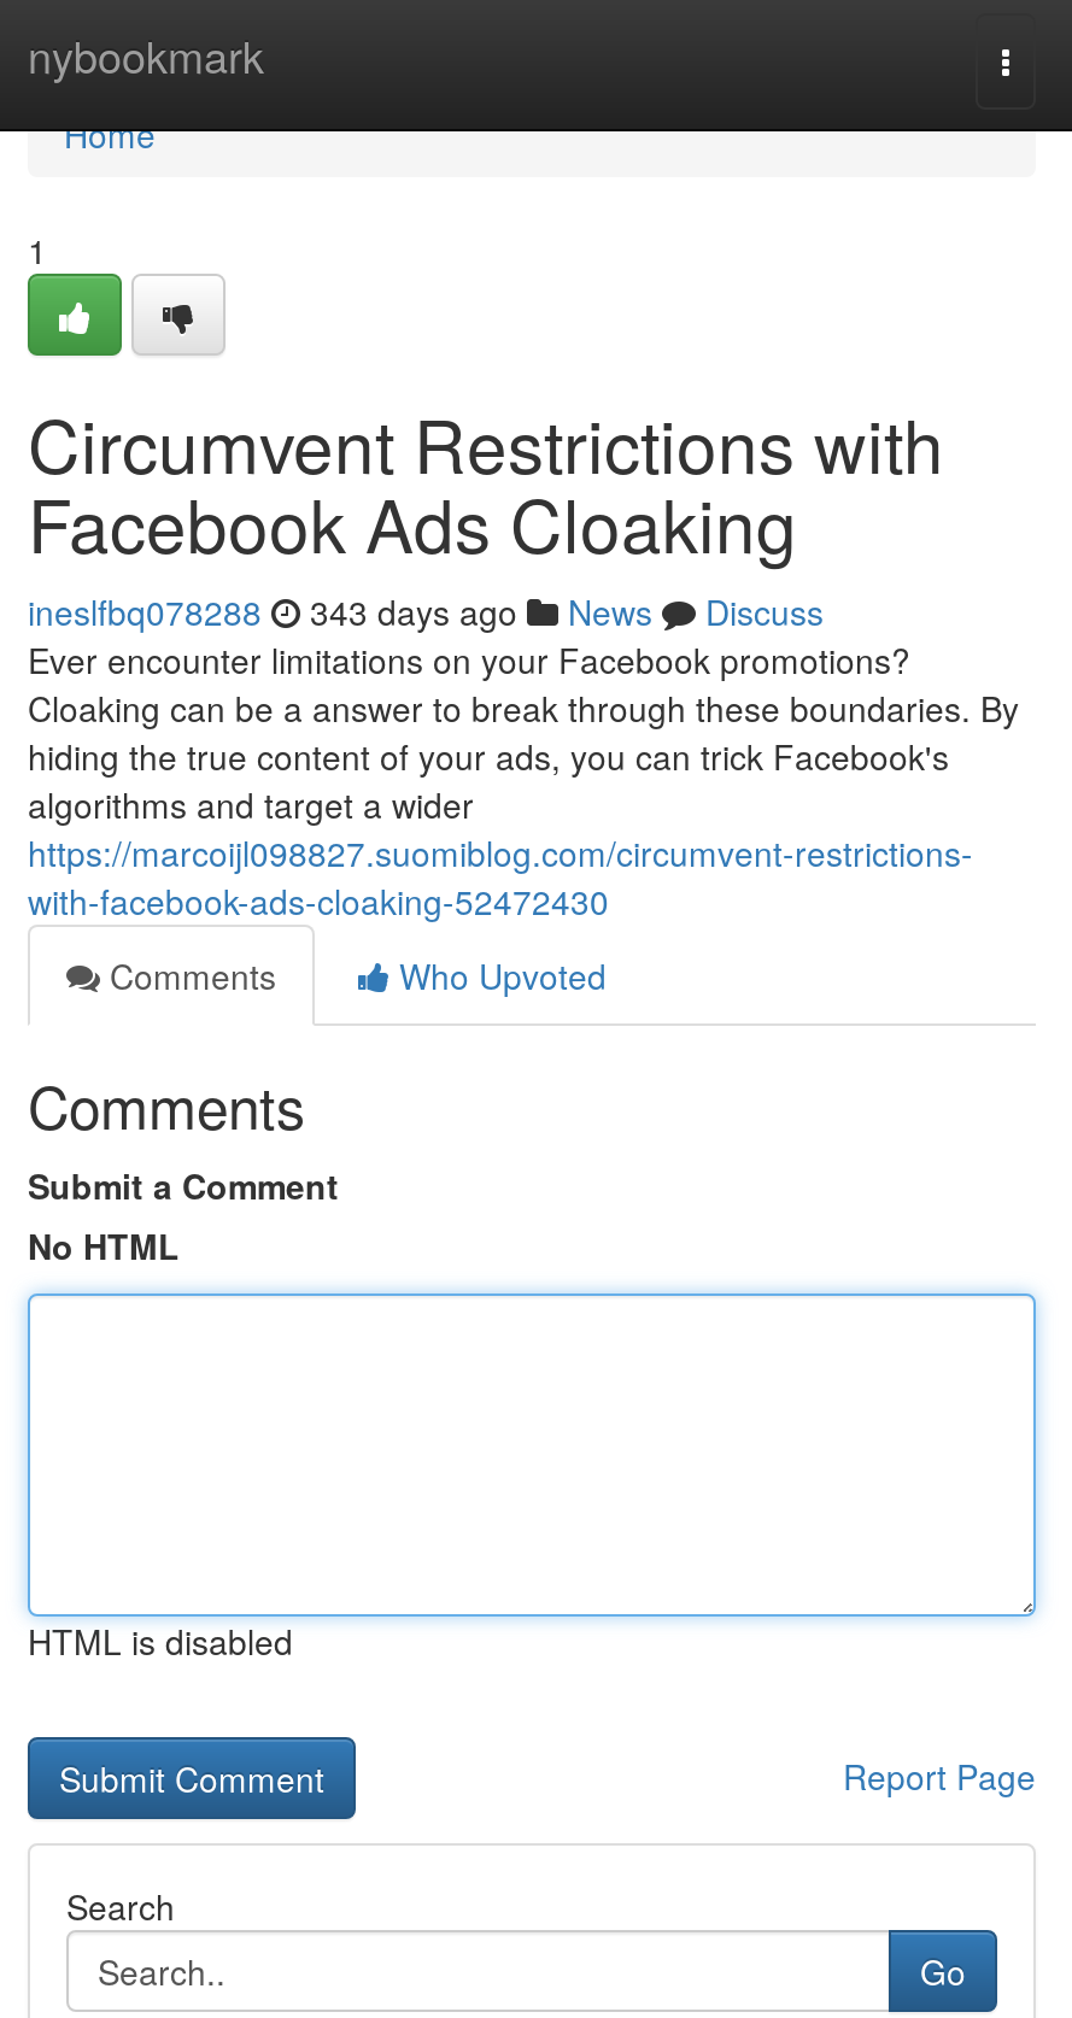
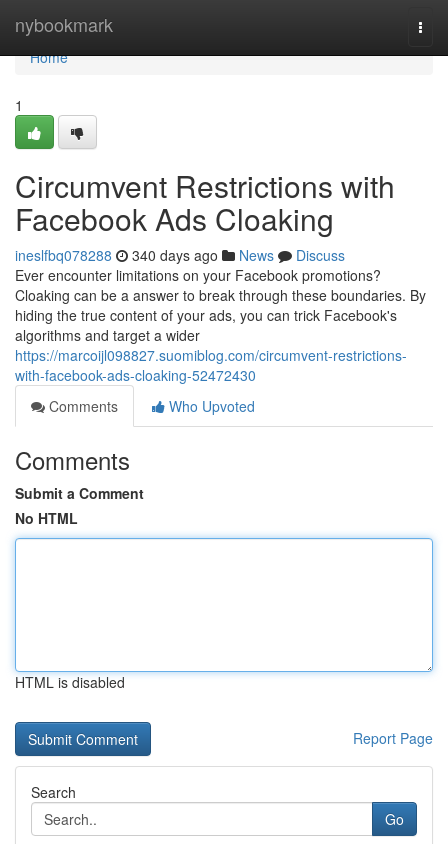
- ineslfbq078288 343 days ago News Discuss
+ ineslfbq078288 340 days ago News Discuss
